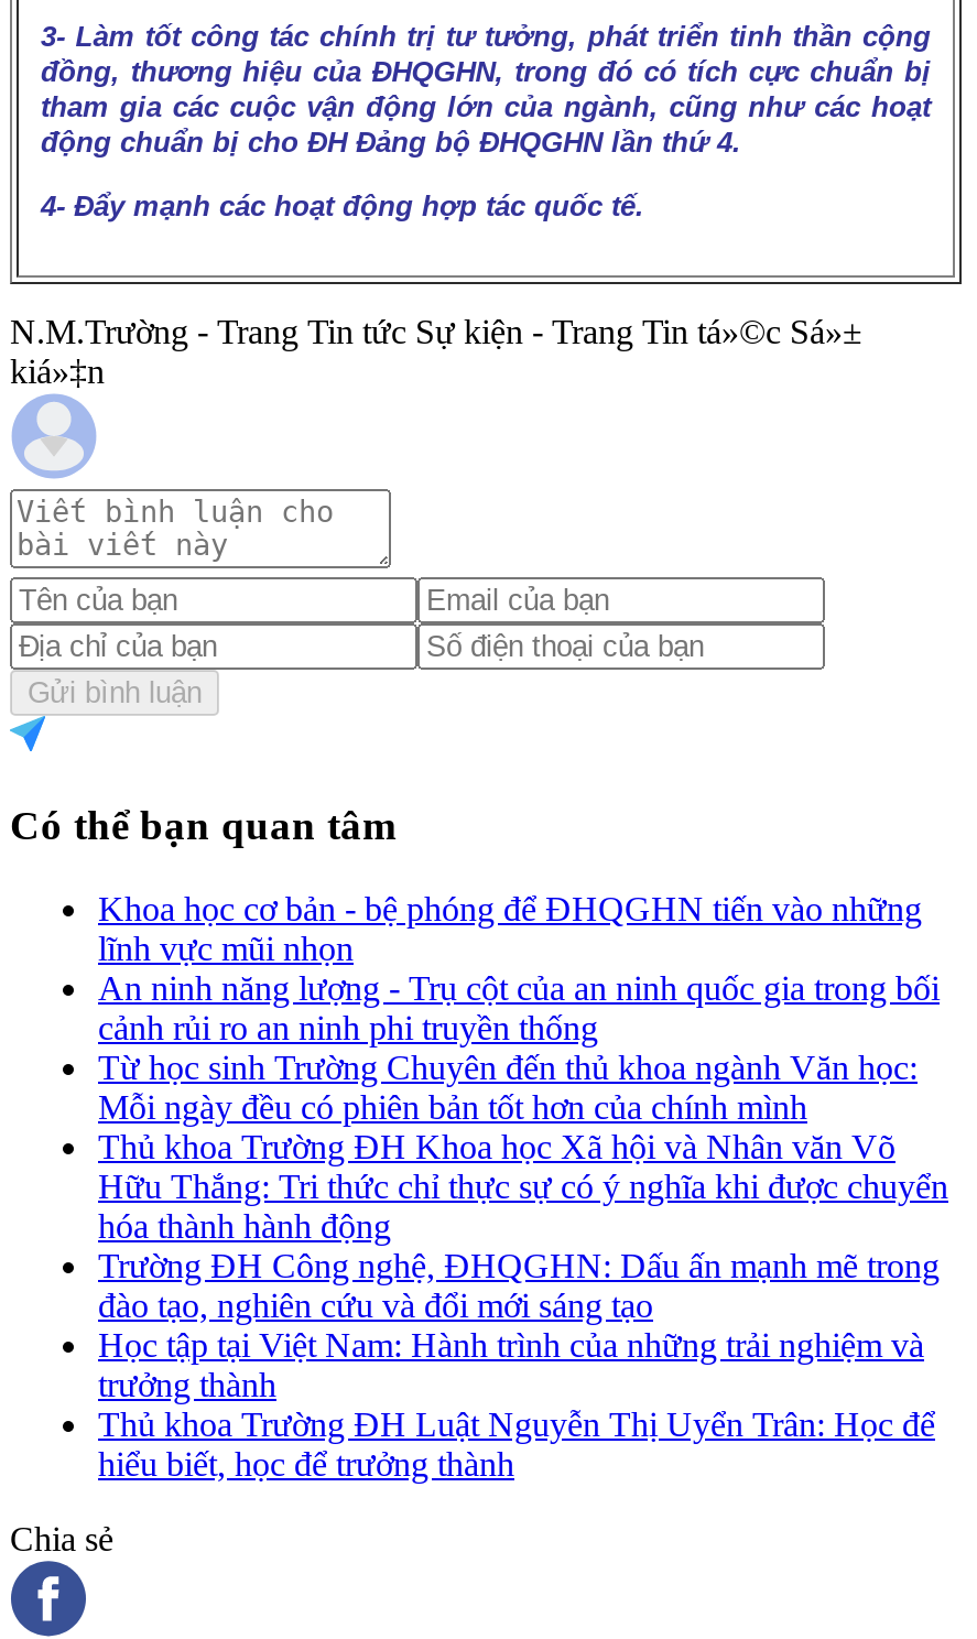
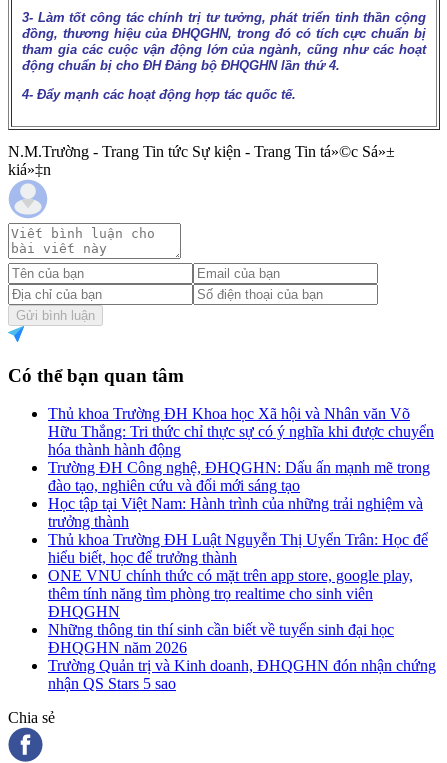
- Khoa học cơ bản - bệ phóng để ĐHQGHN tiến vào những
- lĩnh vực mũi nhọn
- An ninh năng lượng - Trụ cột của an ninh quốc gia trong bối
- cảnh rủi ro an ninh phi truyền thống
- Từ học sinh Trường Chuyên đến thủ khoa ngành Văn học:
- Mỗi ngày đều có phiên bản tốt hơn của chính mình

moved up: Thủ khoa Trường ĐH Khoa học Xã hội và Nhân văn Võ | Hữu Thắng: Tri thức chỉ thực sự có ý nghĩa khi được chuyển | hóa thành hành động | ... | Thủ khoa Trường ĐH Luật Nguyễn Thị Uyển Trân: Học để | hiểu biết, học để trưởng thành

+ ONE VNU chính thức có mặt trên app store, google play,
+ thêm tính năng tìm phòng trọ realtime cho sinh viên
+ ĐHQGHN
+ Những thông tin thí sinh cần biết về tuyển sinh đại học
+ ĐHQGHN năm 2026
+ Trường Quản trị và Kinh doanh, ĐHQGHN đón nhận chứng
+ nhận QS Stars 5 sao
